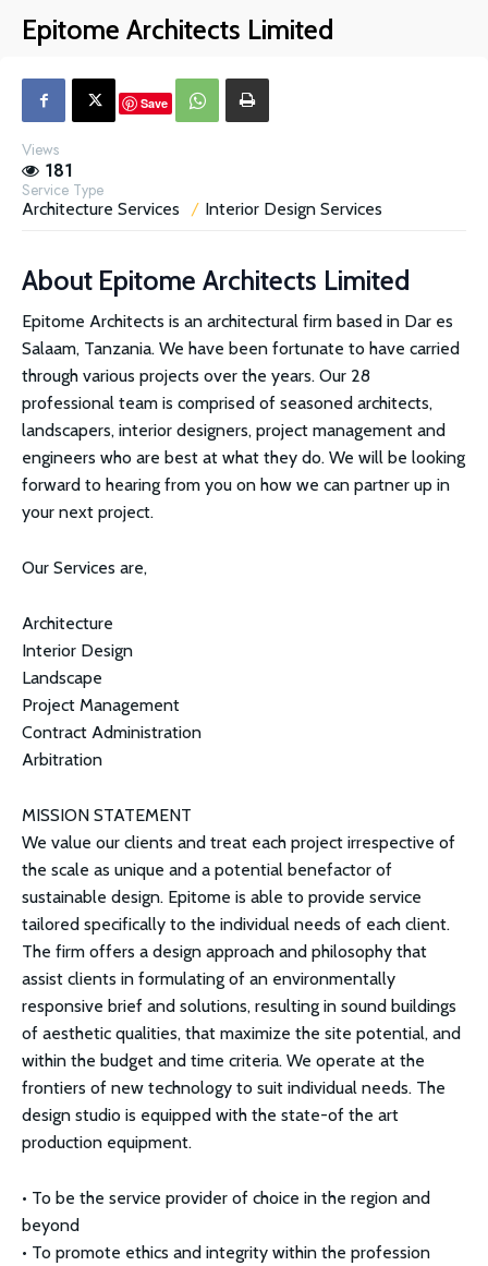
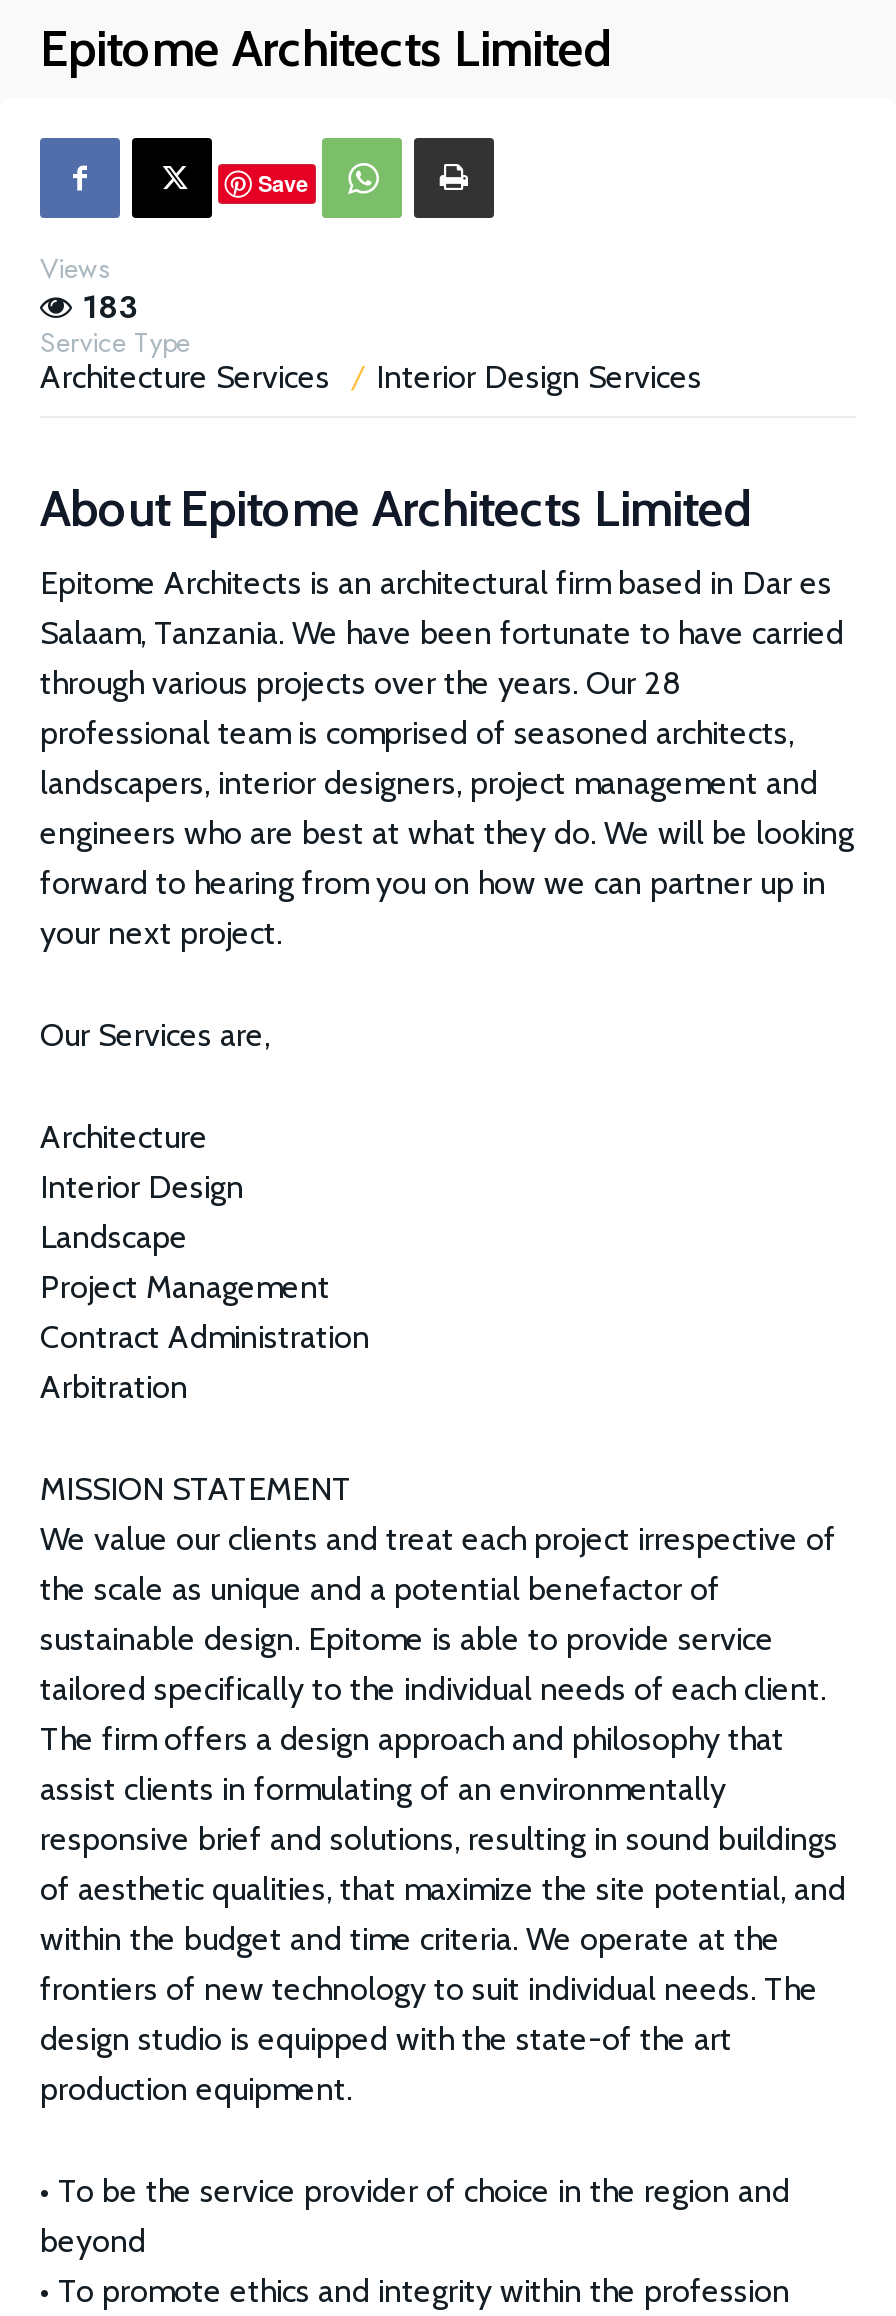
- 181
+ 183
